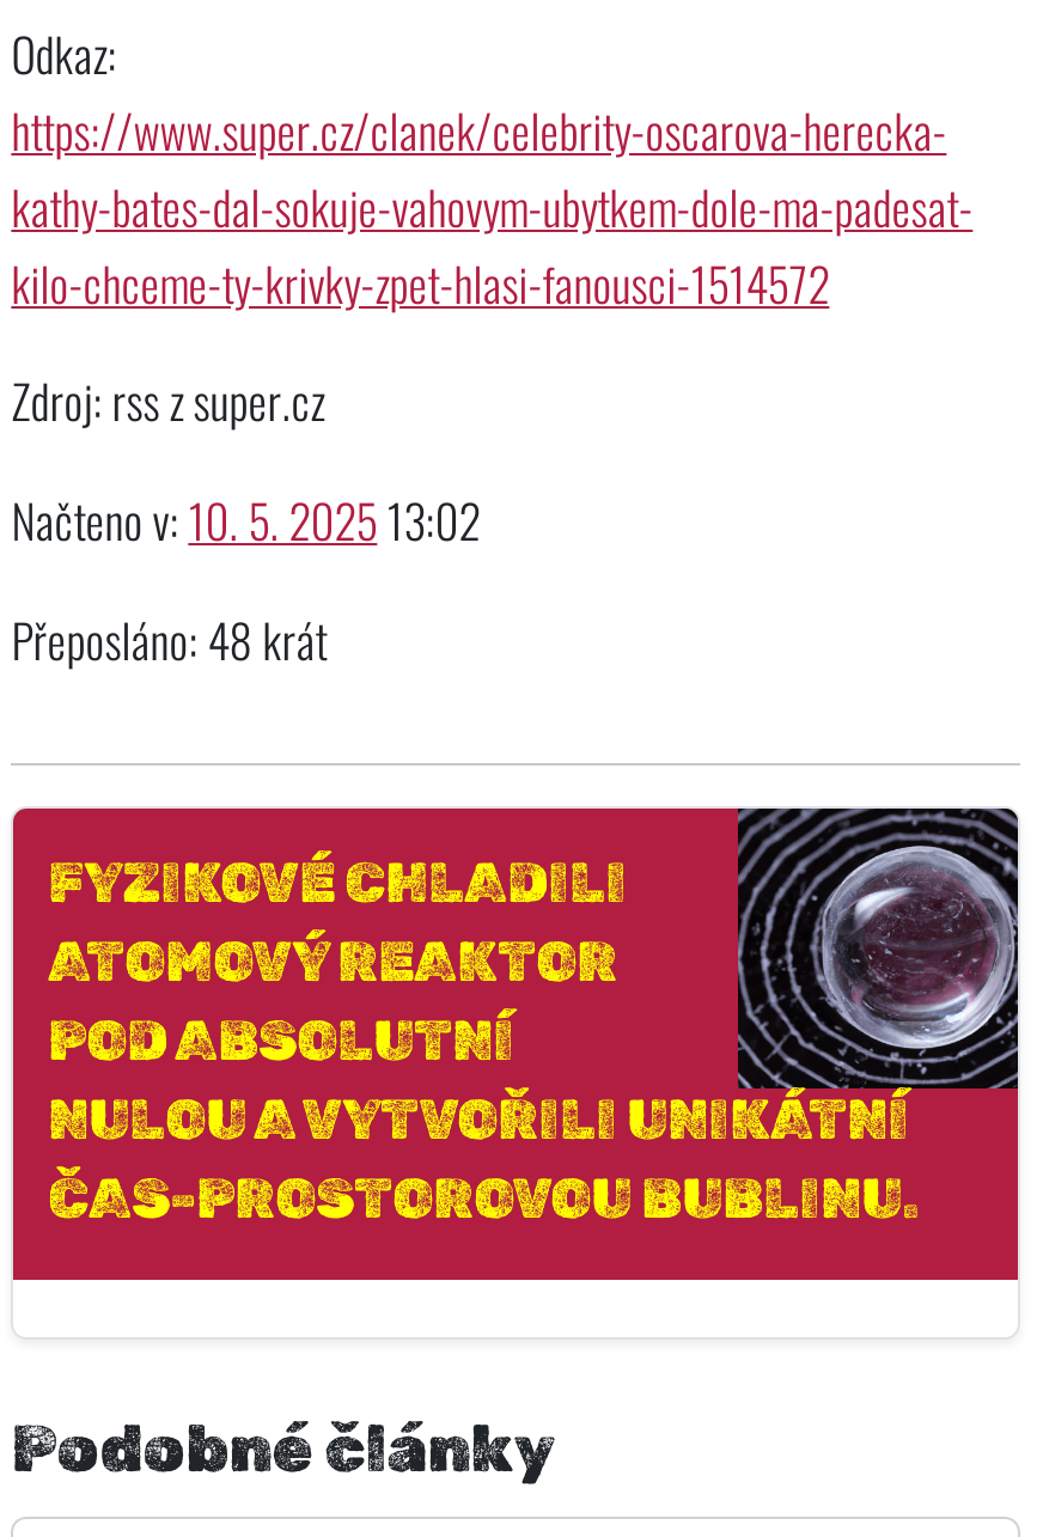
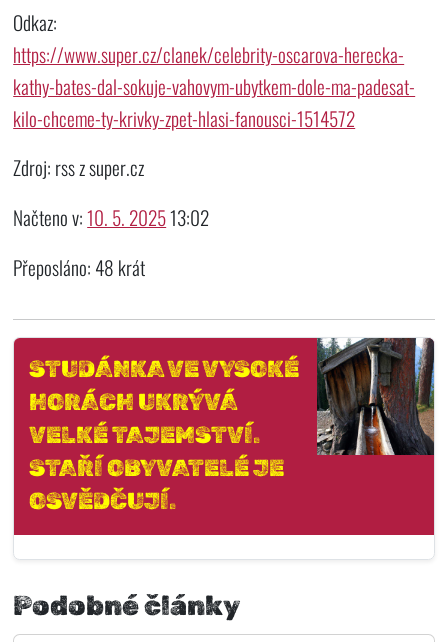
- [image]
- FYZIKOVÉ CHLADILI
- ATOMOVÝ REAKTOR
- POD ABSOLUTNÍ
- NULOU A VYTVOŘILI UNIKÁTNÍ
- ČAS-PROSTOROVOU BUBLINU.
+ [image]
+ STUDÁNKA VE VYSOKÉ
+ HORÁCH UKRÝVÁ
+ VELKÉ TAJEMSTVÍ.
+ STAŘÍ OBYVATELÉ JE
+ OSVĚDČUJÍ.
